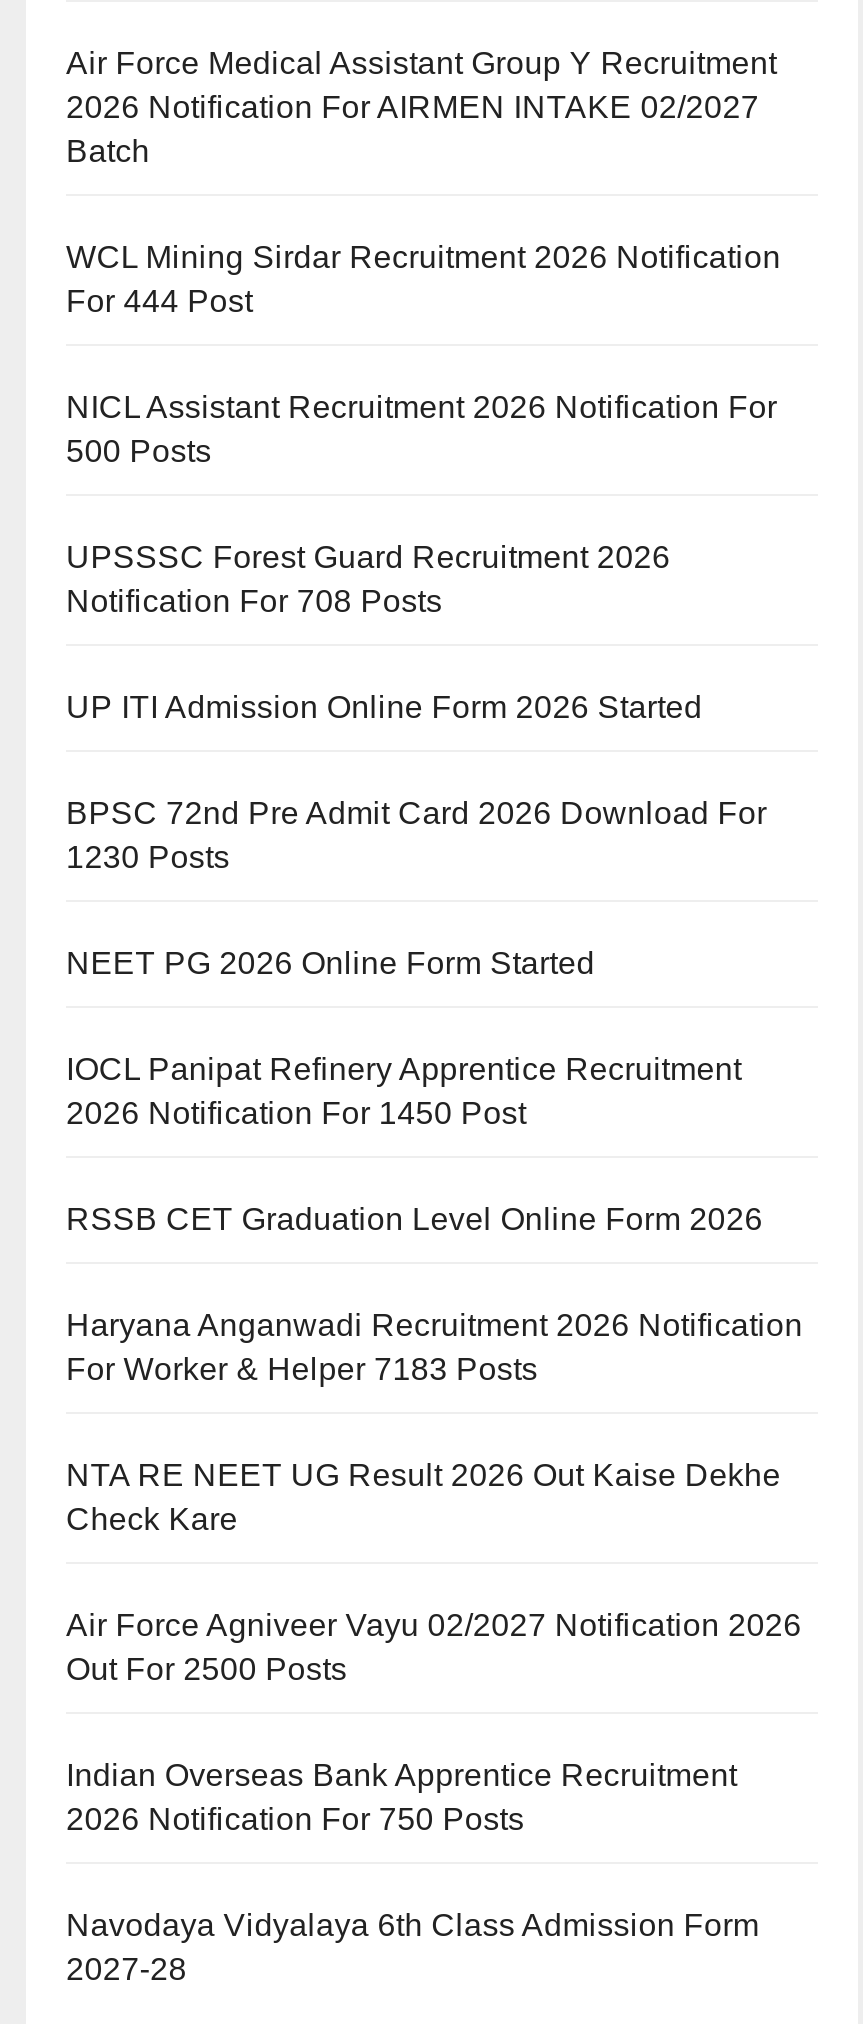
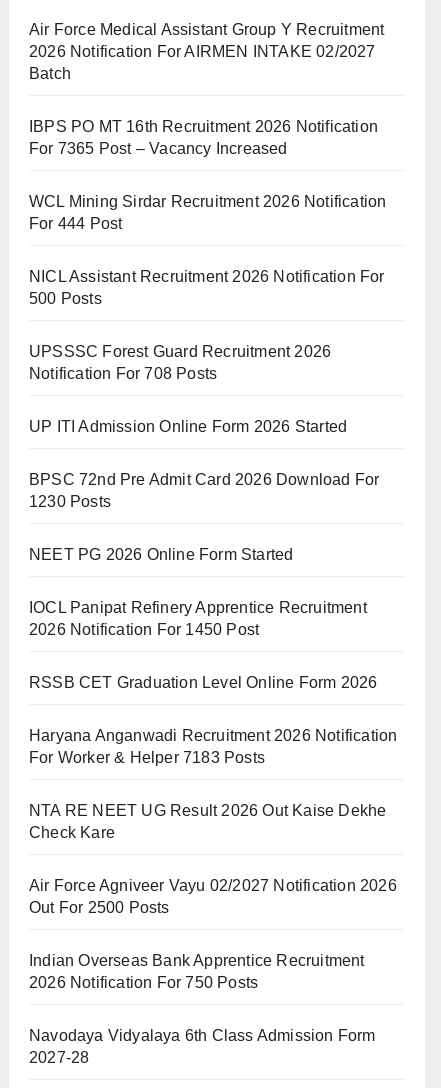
+ IBPS PO MT 16th Recruitment 2026 Notification
+ For 7365 Post – Vacancy Increased
